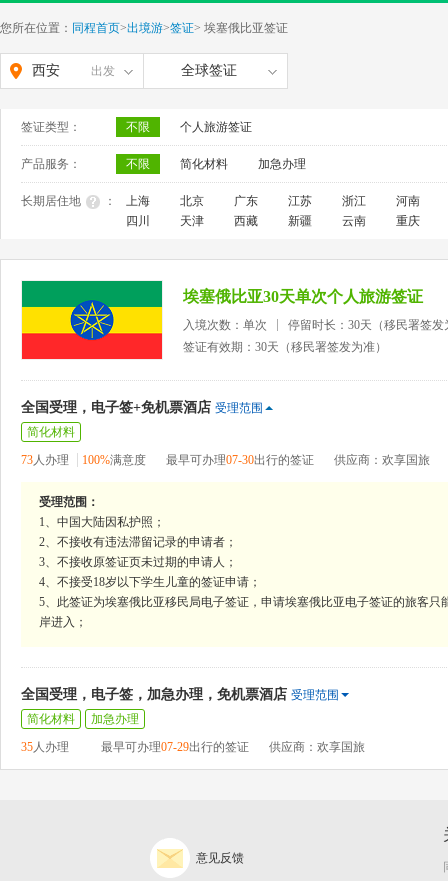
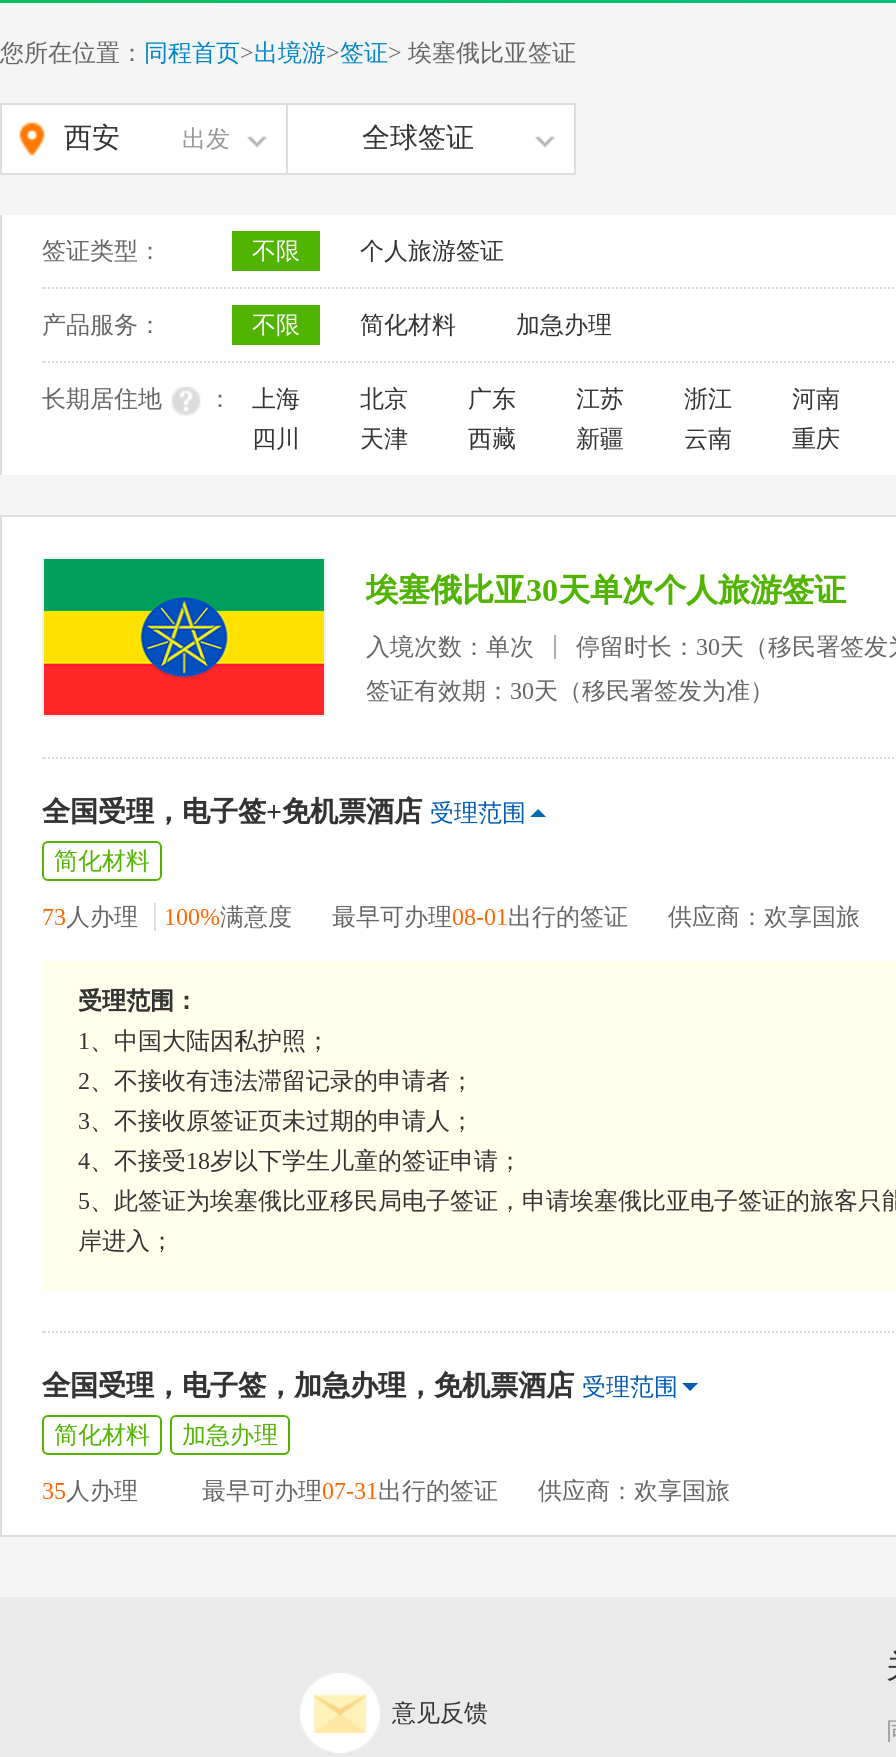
- 最早可办理07-30出行的签证
+ 最早可办理08-01出行的签证

- 最早可办理07-29出行的签证
+ 最早可办理07-31出行的签证
